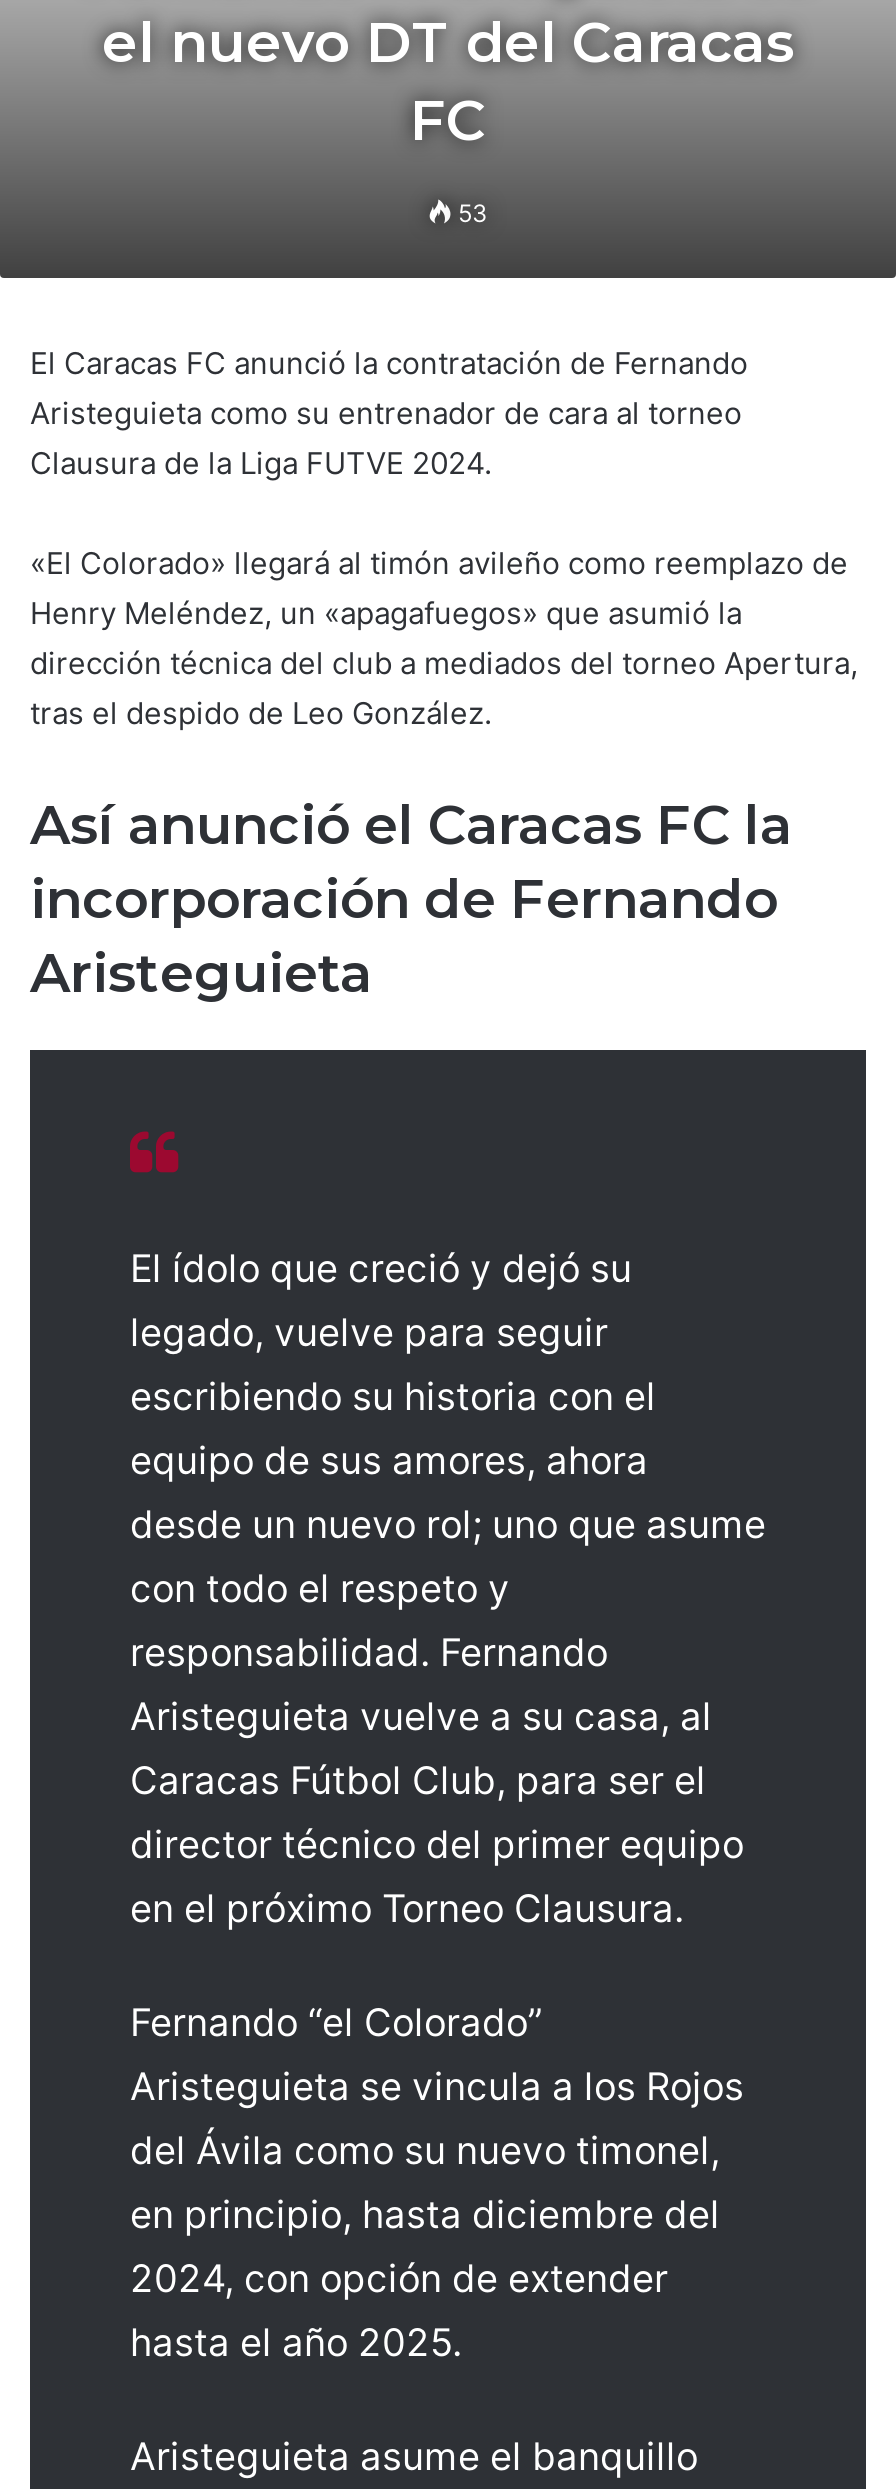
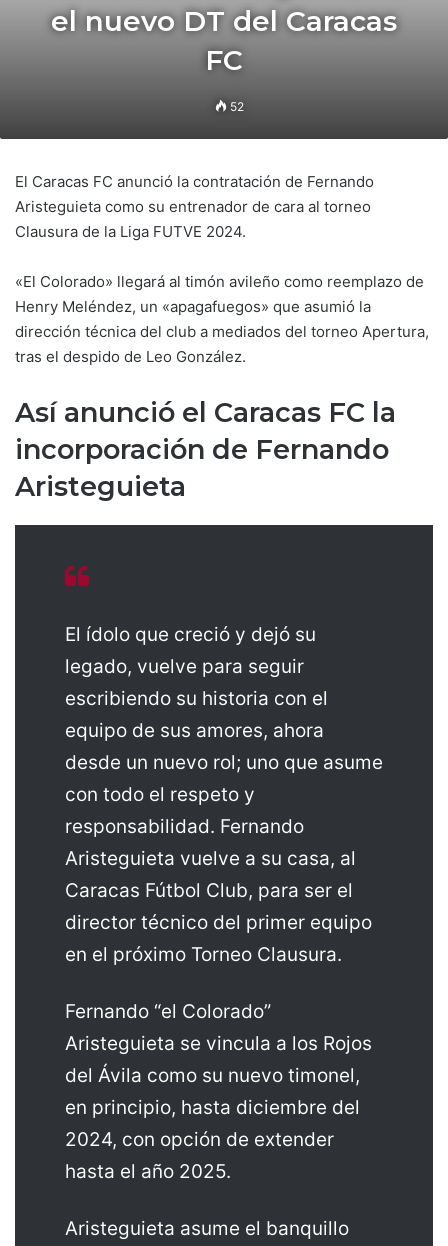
- 53
+ 52
